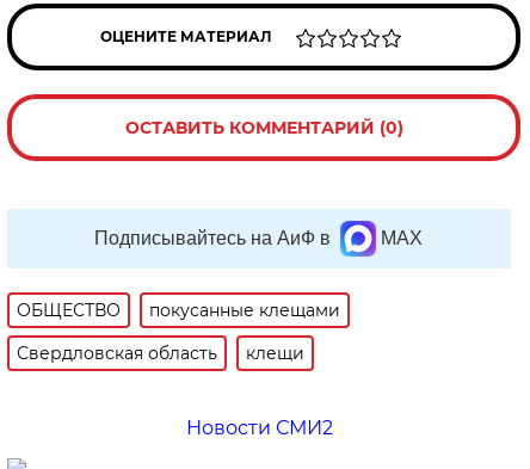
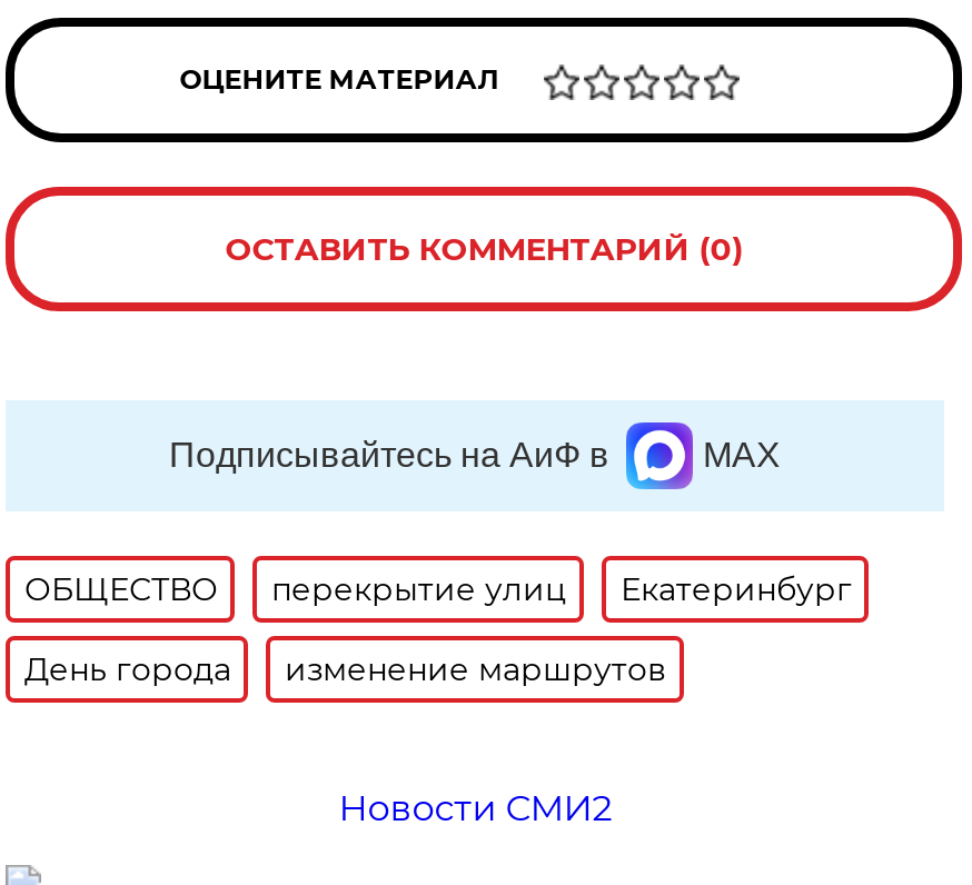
- покусанные клещами
+ перекрытие улиц
+ Екатеринбург

- Свердловская область
- клещи
+ День города
+ изменение маршрутов
